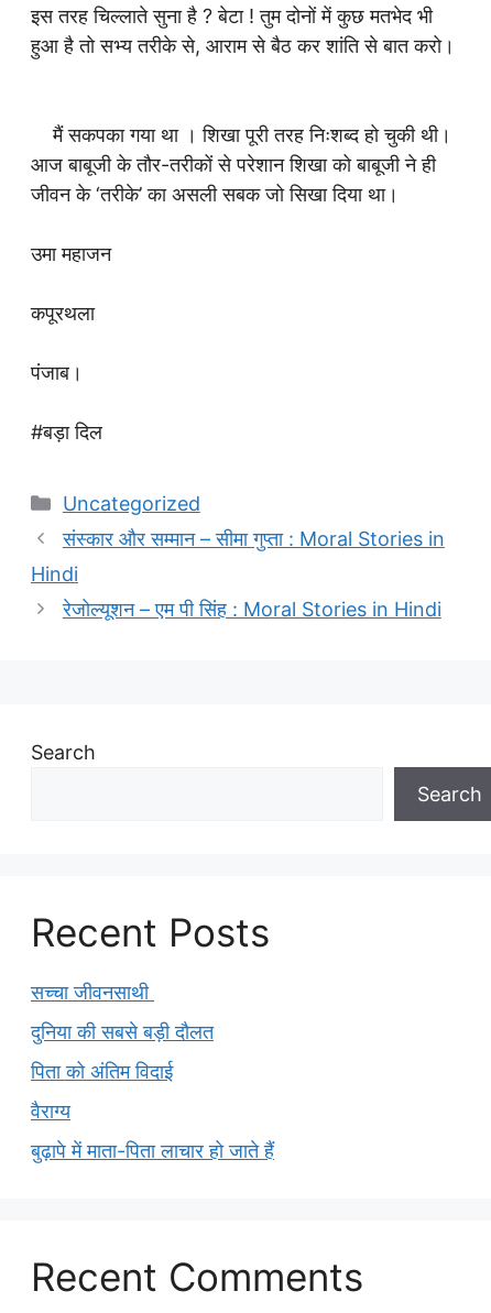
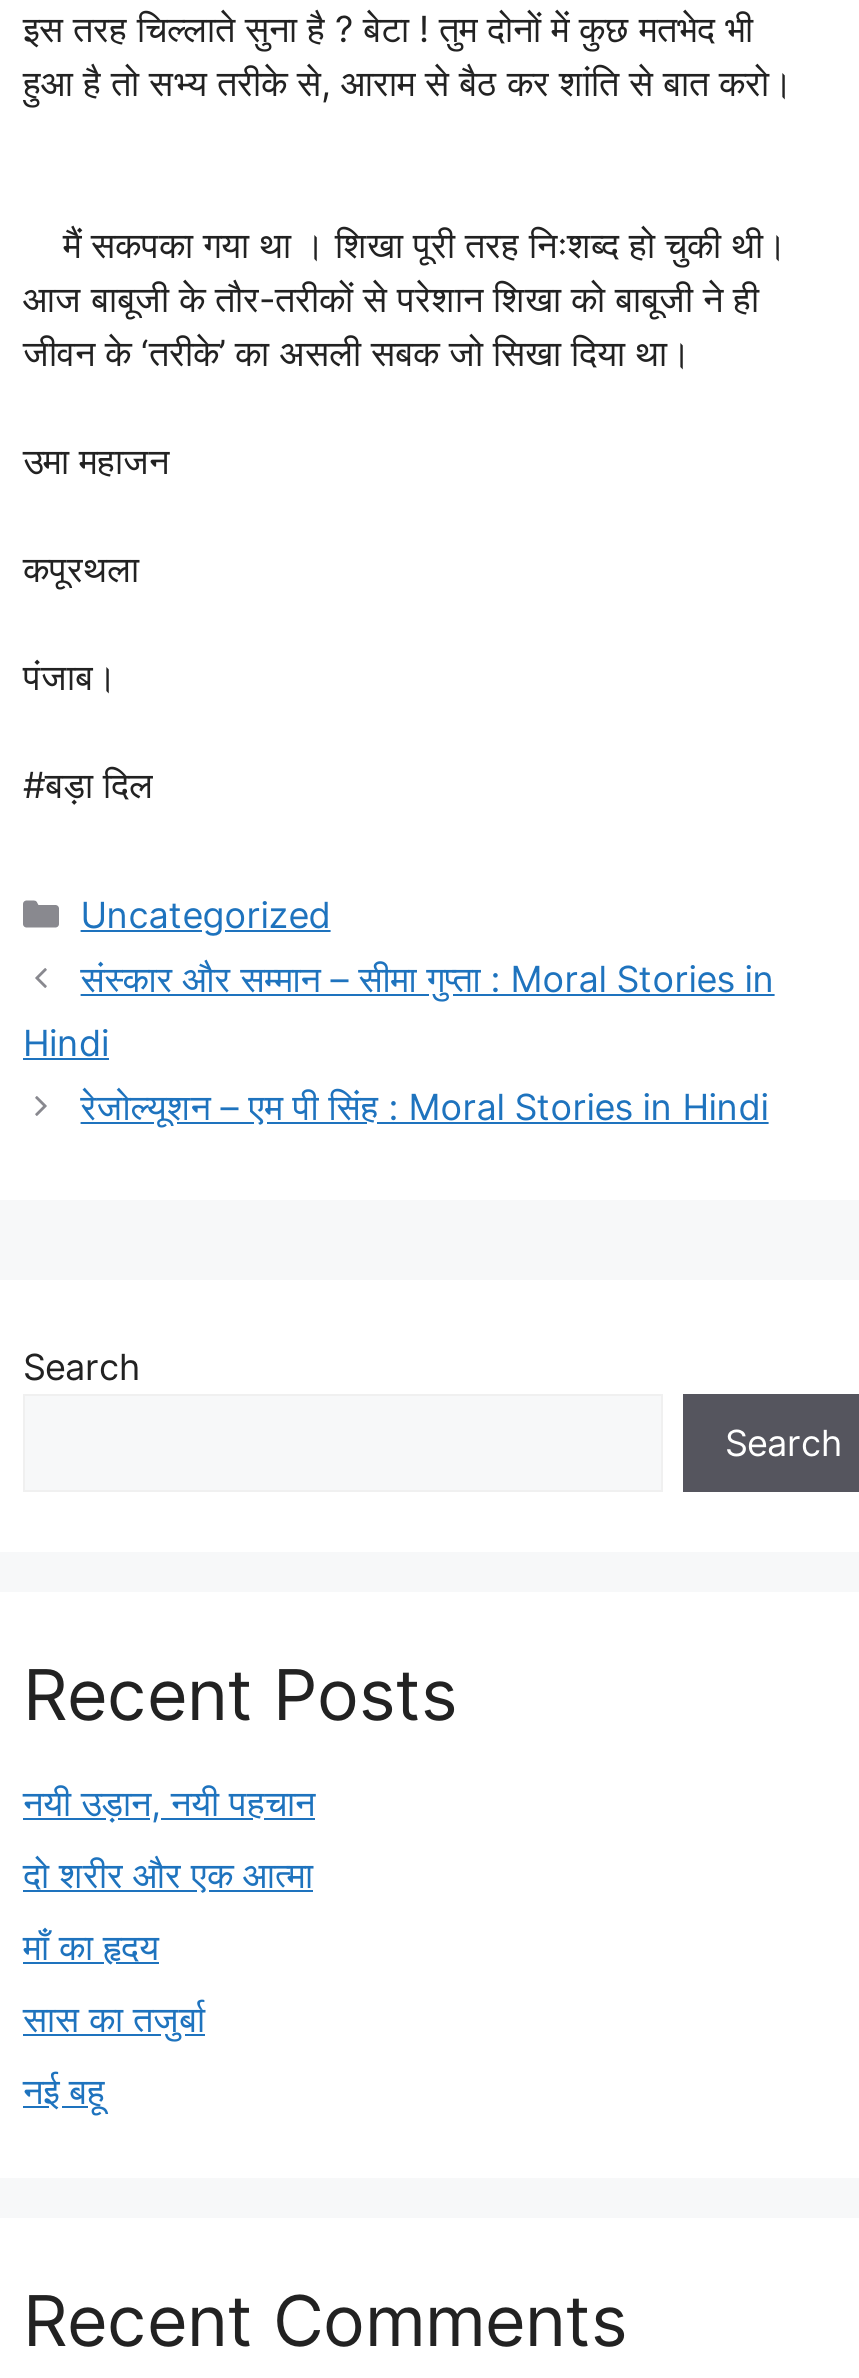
- सच्चा जीवनसाथी
+ नयी उड़ान, नयी पहचान

- दुनिया की सबसे बड़ी दौलत
+ दो शरीर और एक आत्मा

- पिता को अंतिम विदाई
+ माँ का हृदय

- वैराग्य
+ सास का तजुर्बा

- बुढ़ापे में माता-पिता लाचार हो जाते हैं
+ नई बहू
